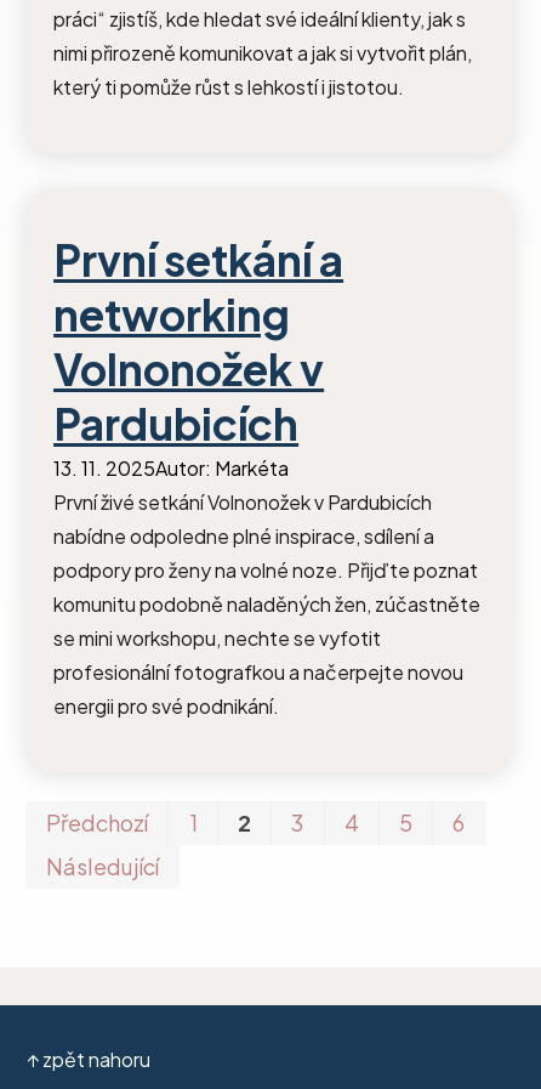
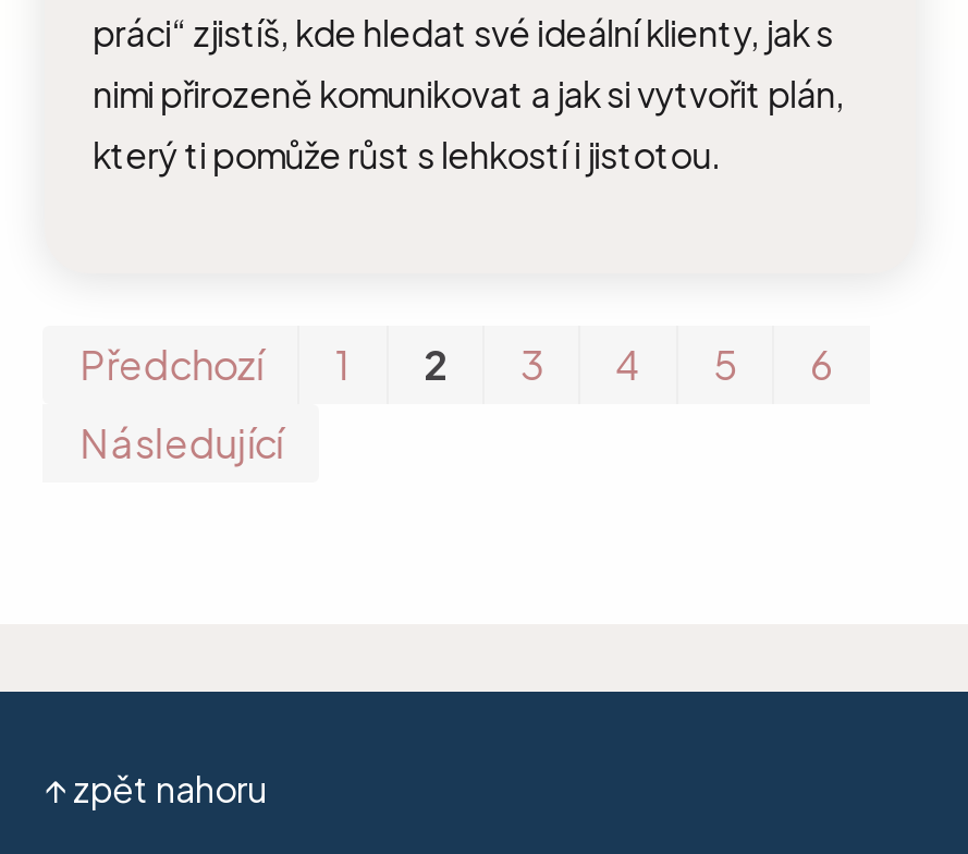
- První setkání a
- networking
- Volnonožek v
- Pardubicích
- 13. 11. 2025Autor: Markéta
- První živé setkání Volnonožek v Pardubicích
- nabídne odpoledne plné inspirace, sdílení a
- podpory pro ženy na volné noze. Přijďte poznat
- komunitu podobně naladěných žen, zúčastněte
- se mini workshopu, nechte se vyfotit
- profesionální fotografkou a načerpejte novou
- energii pro své podnikání.
